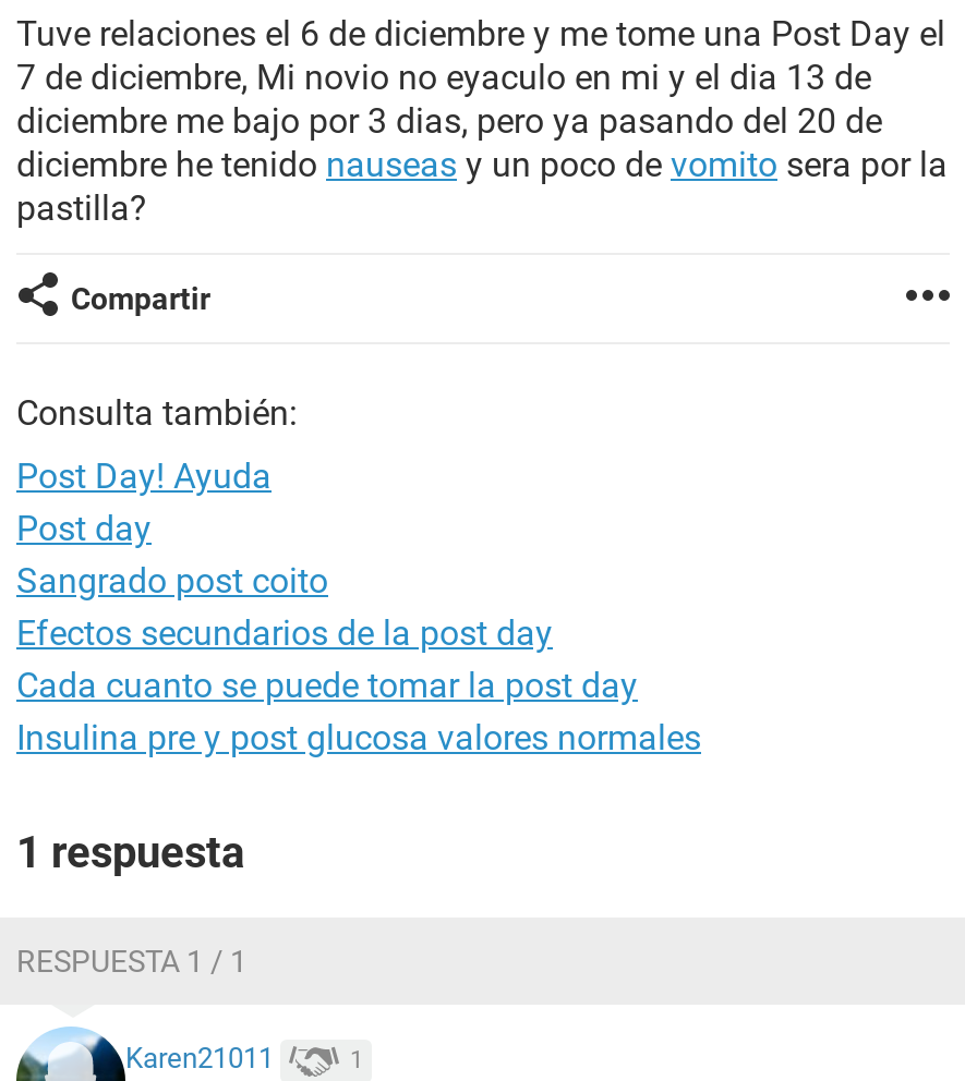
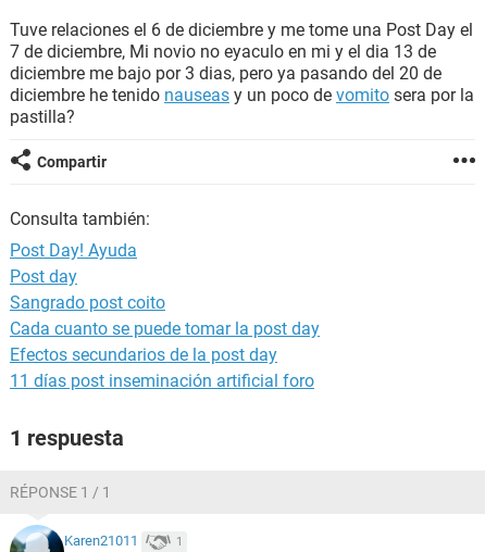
moved down: Efectos secundarios de la post day

moved up: Cada cuanto se puede tomar la post day

- Insulina pre y post glucosa valores normales
+ 11 días post inseminación artificial foro

- RESPUESTA 1 / 1
+ RÉPONSE 1 / 1
